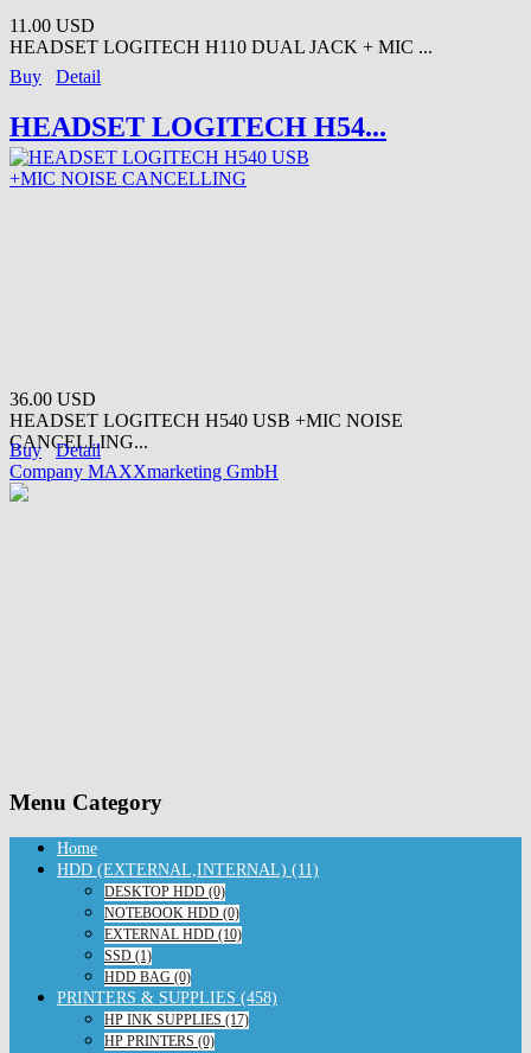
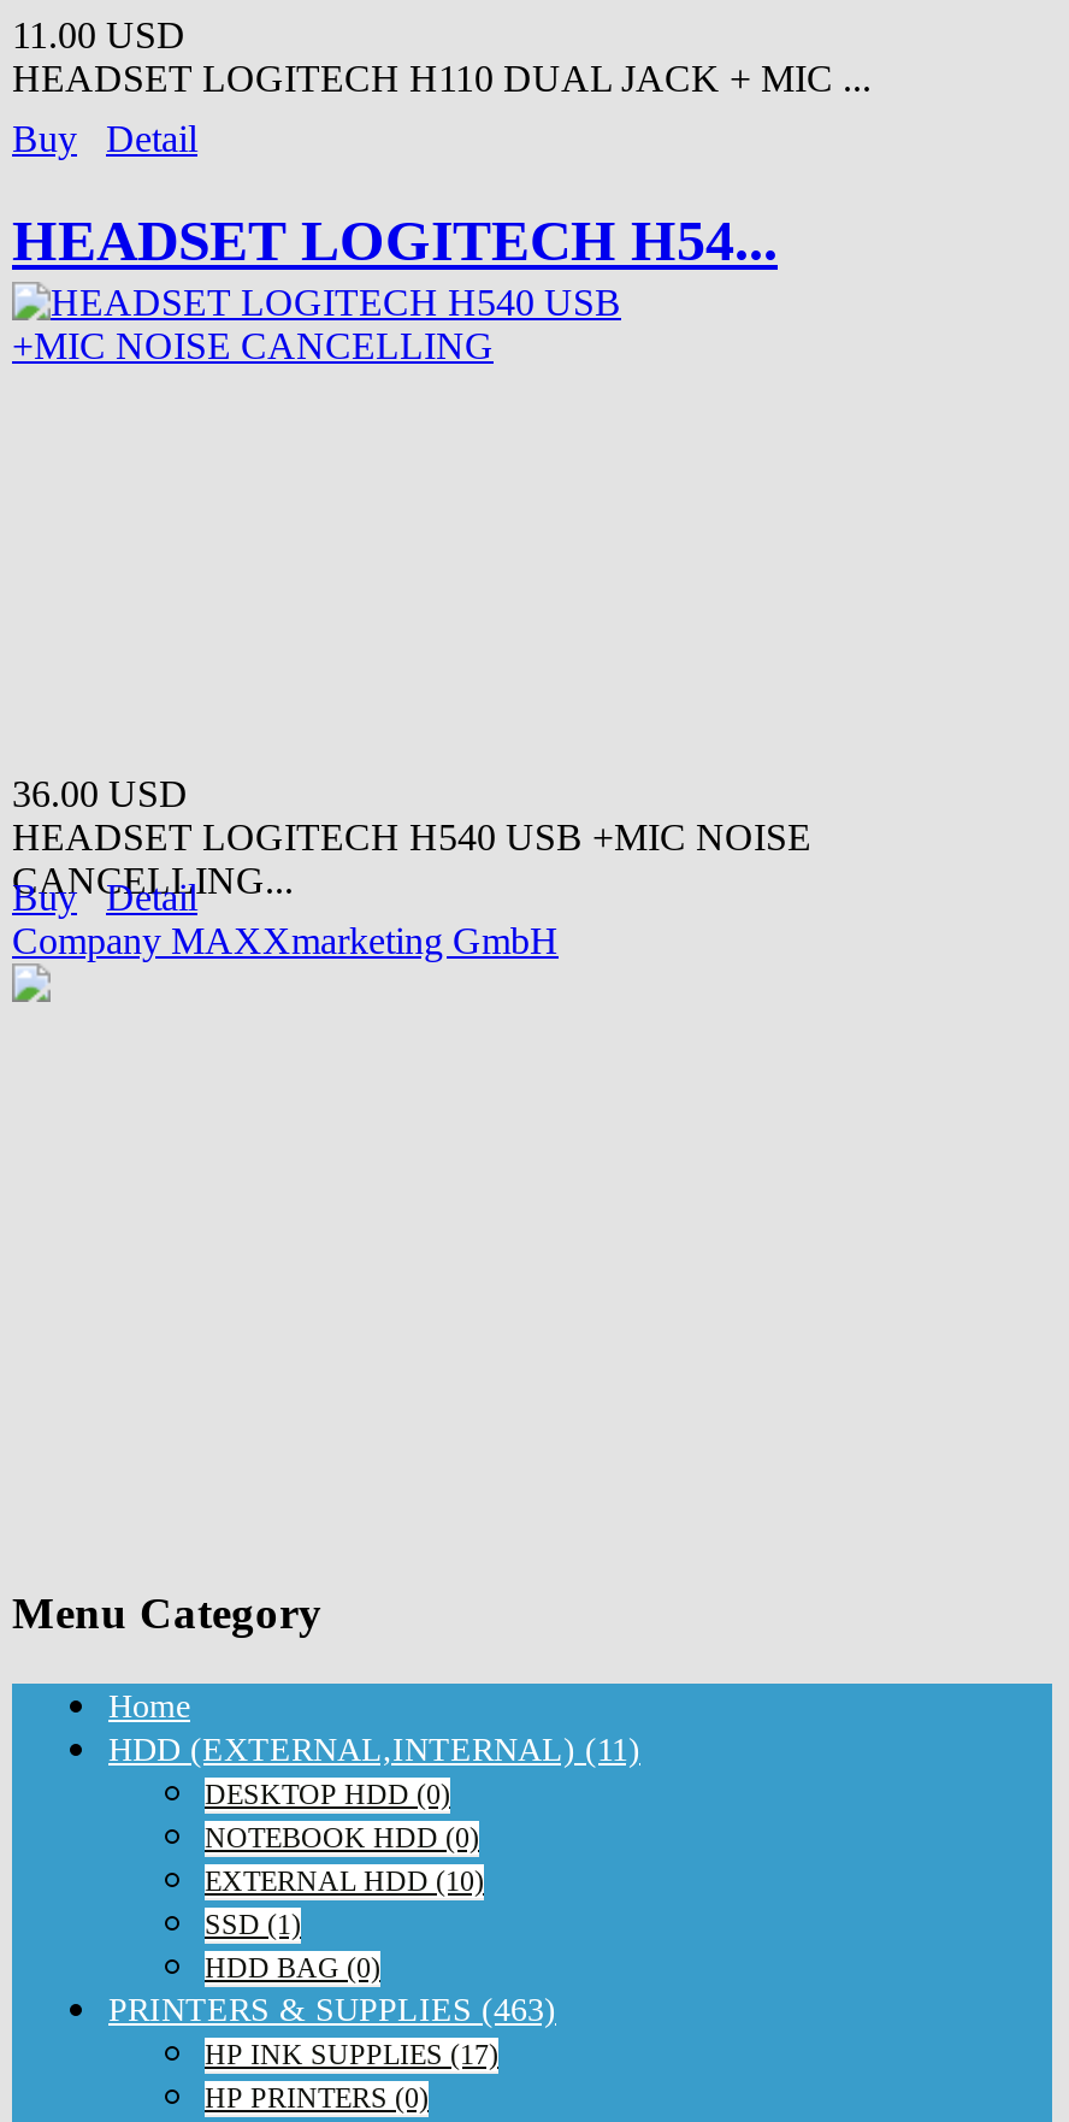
- PRINTERS & SUPPLIES (458)
+ PRINTERS & SUPPLIES (463)
